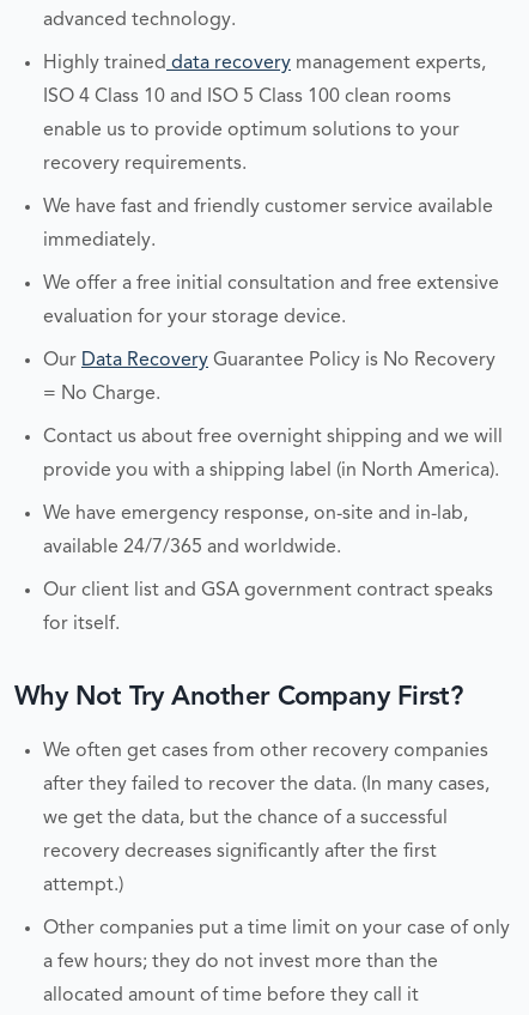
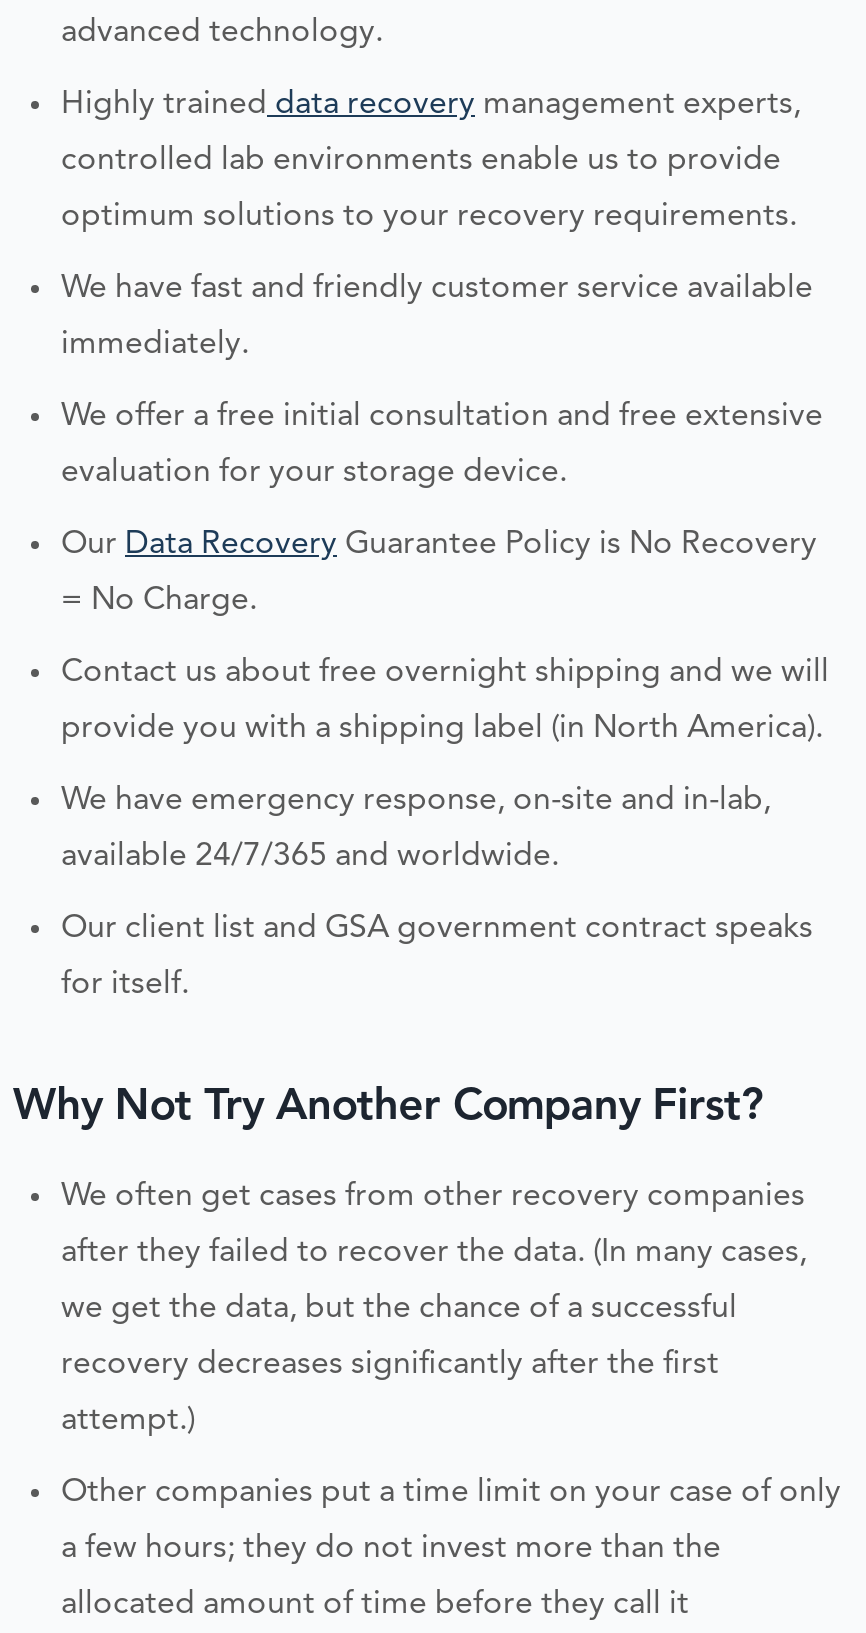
- ISO 4 Class 10 and ISO 5 Class 100 clean rooms
- enable us to provide optimum solutions to your
- recovery requirements.
+ controlled lab environments enable us to provide
+ optimum solutions to your recovery requirements.
